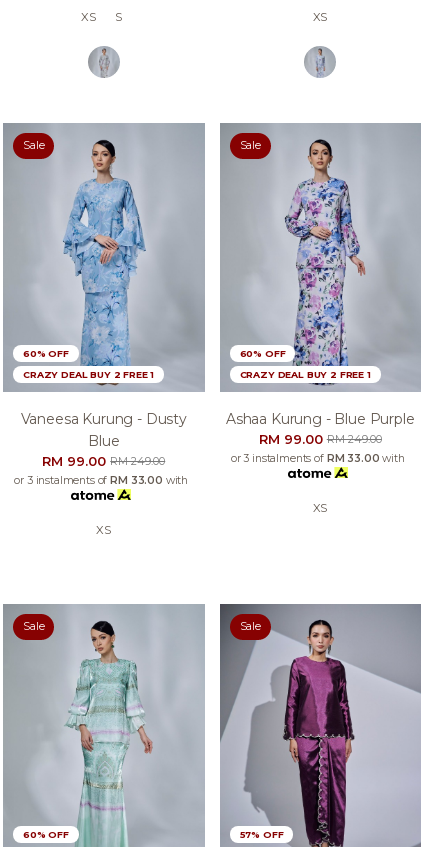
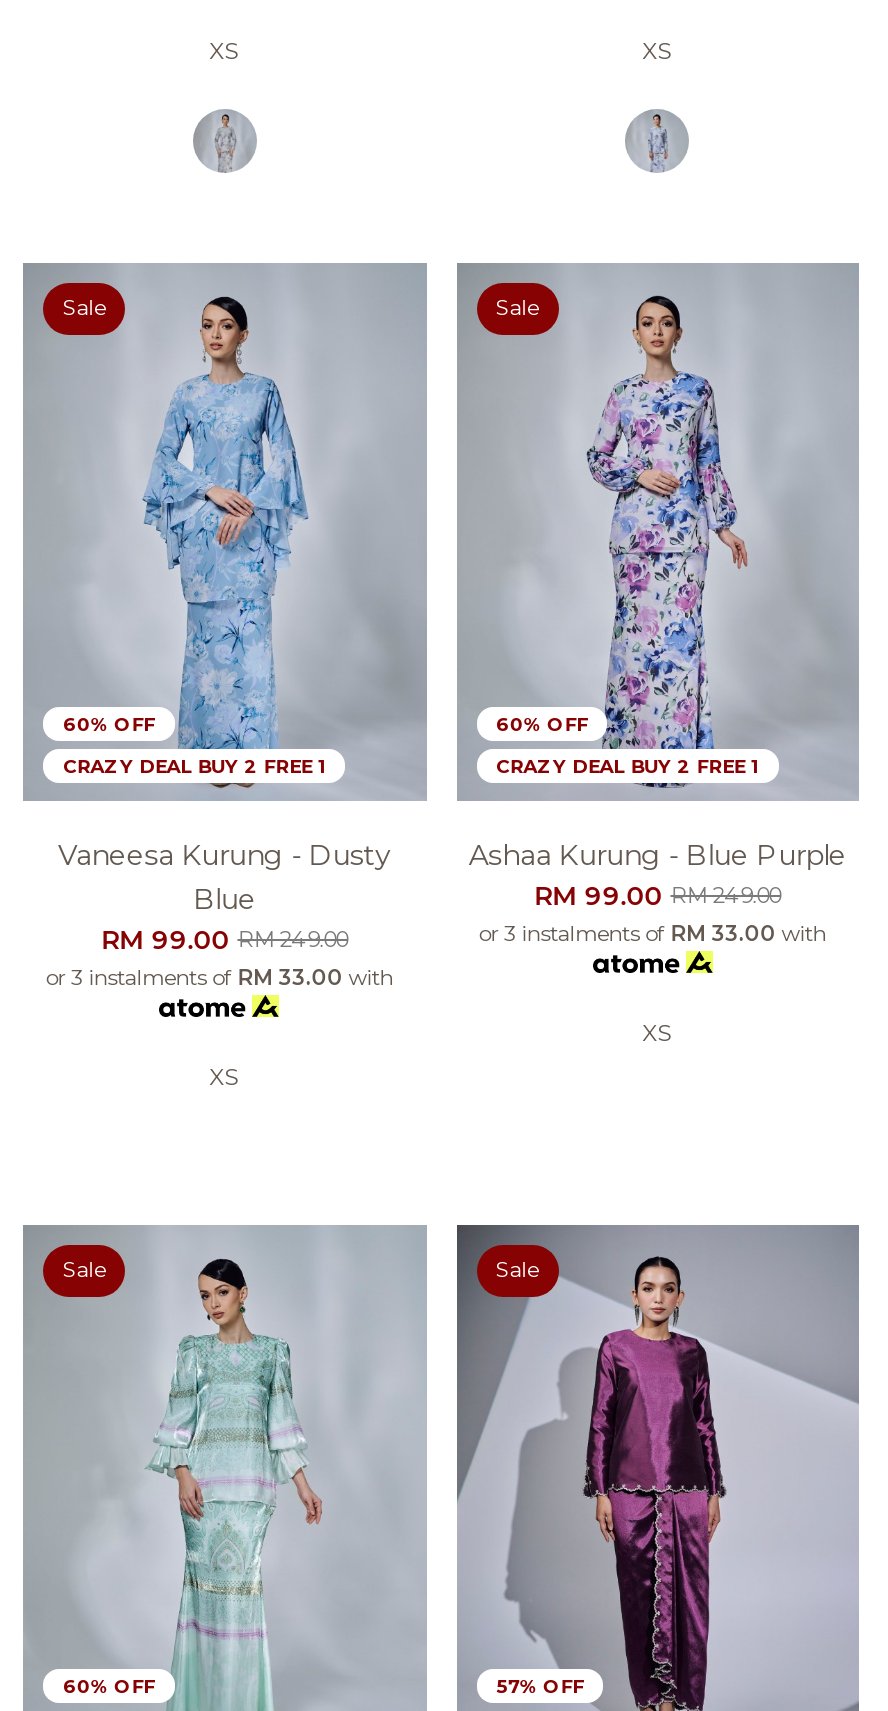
- S
